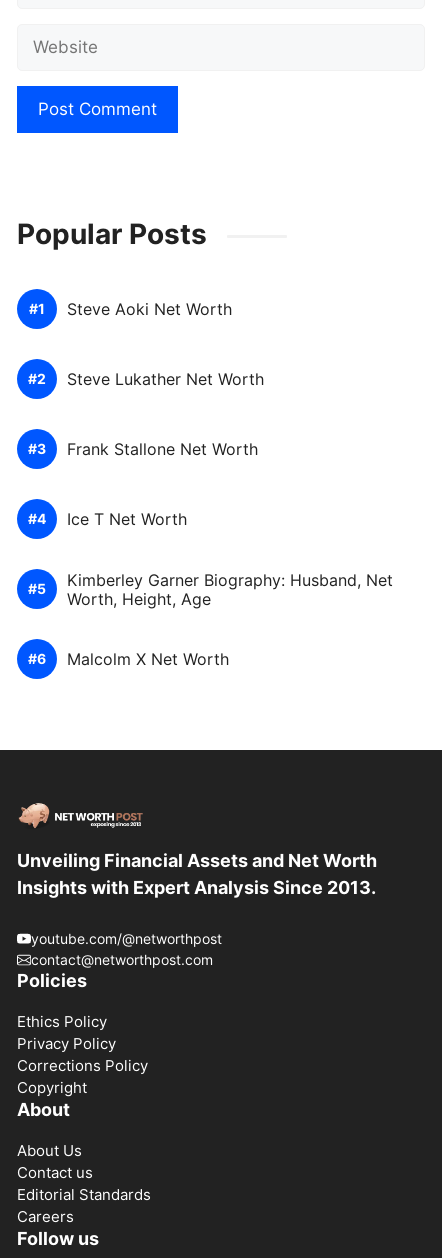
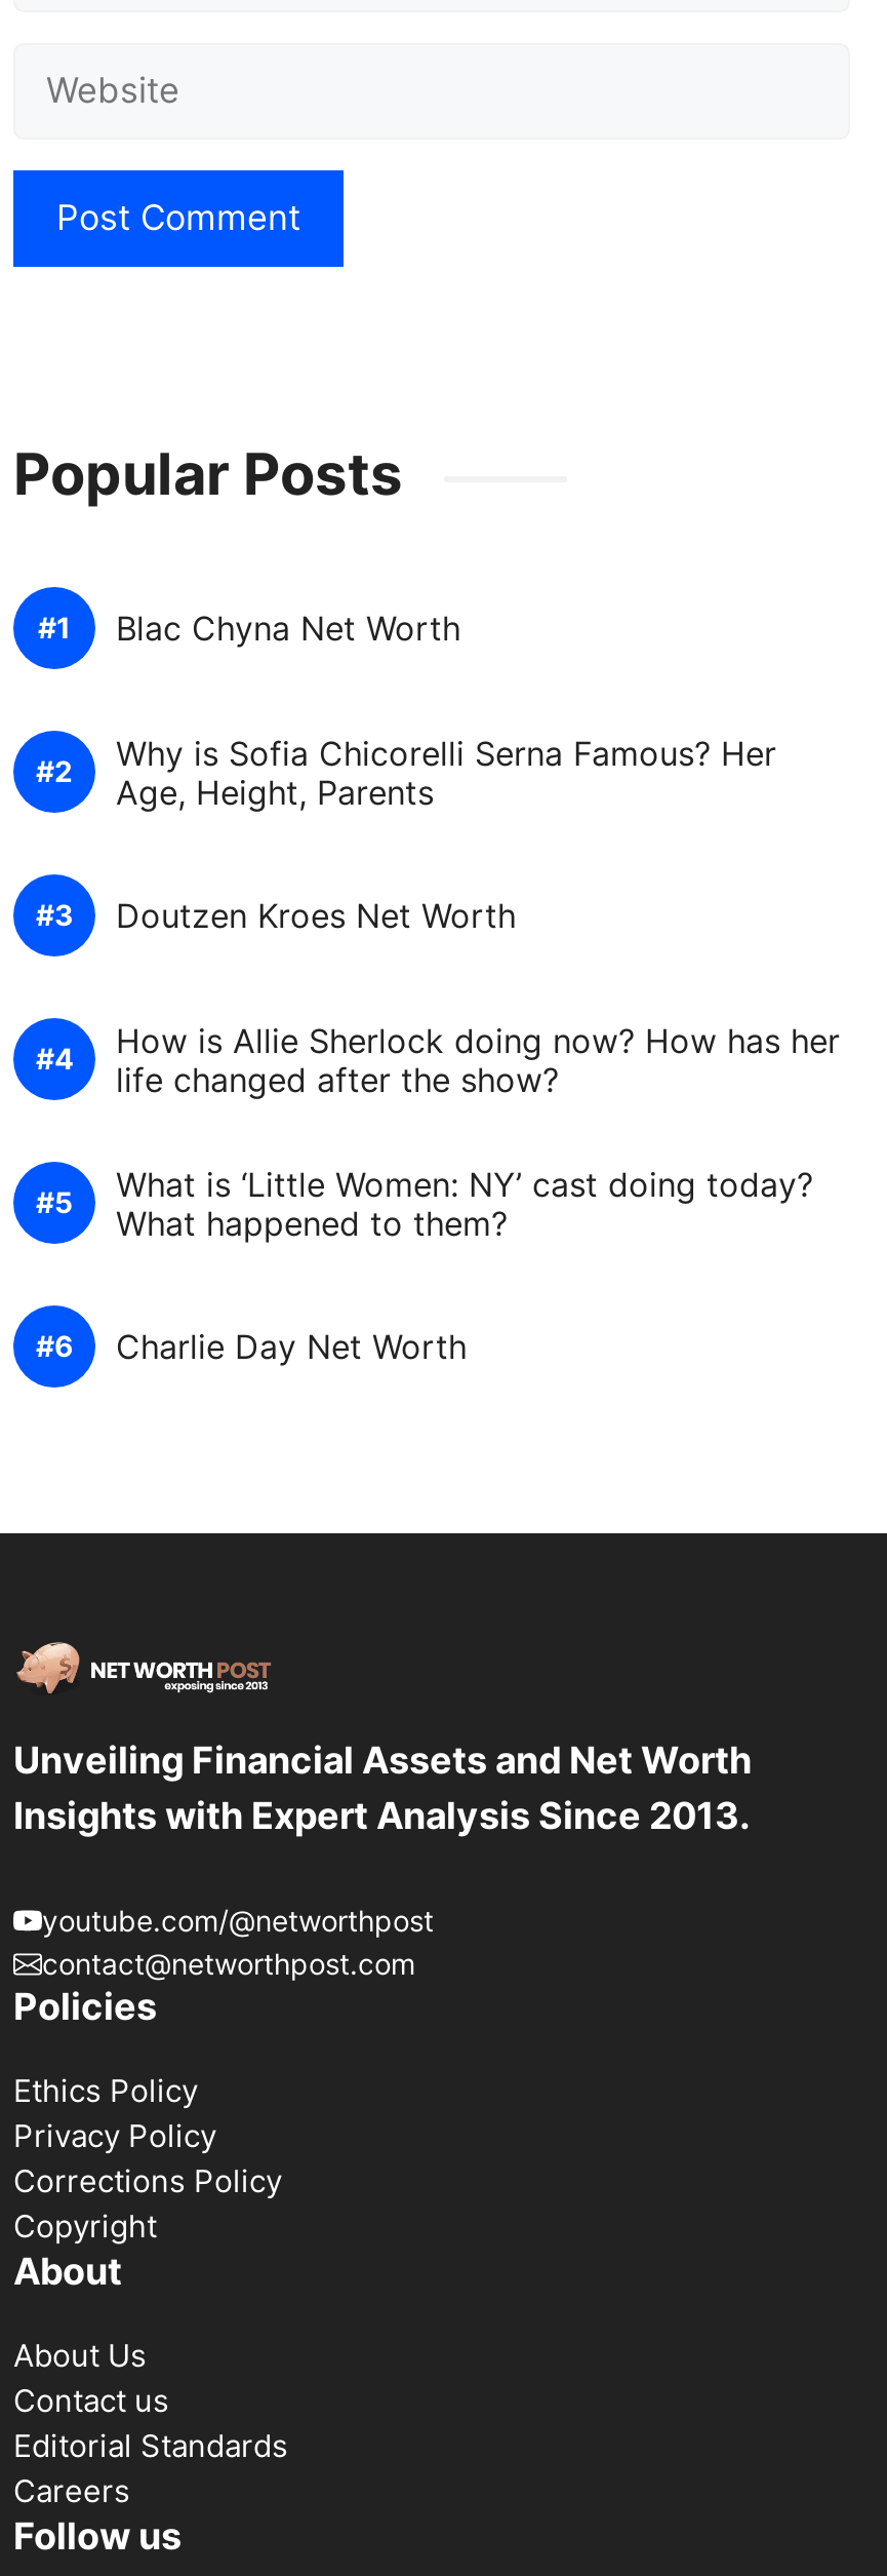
- Steve Aoki Net Worth
+ Blac Chyna Net Worth

- Steve Lukather Net Worth
+ Why is Sofia Chicorelli Serna Famous? Her
+ Age, Height, Parents

- Frank Stallone Net Worth
+ Doutzen Kroes Net Worth

- Ice T Net Worth
+ How is Allie Sherlock doing now? How has her
+ life changed after the show?

- Kimberley Garner Biography: Husband, Net
- Worth, Height, Age
+ What is ‘Little Women: NY’ cast doing today?
+ What happened to them?

- Malcolm X Net Worth
+ Charlie Day Net Worth
